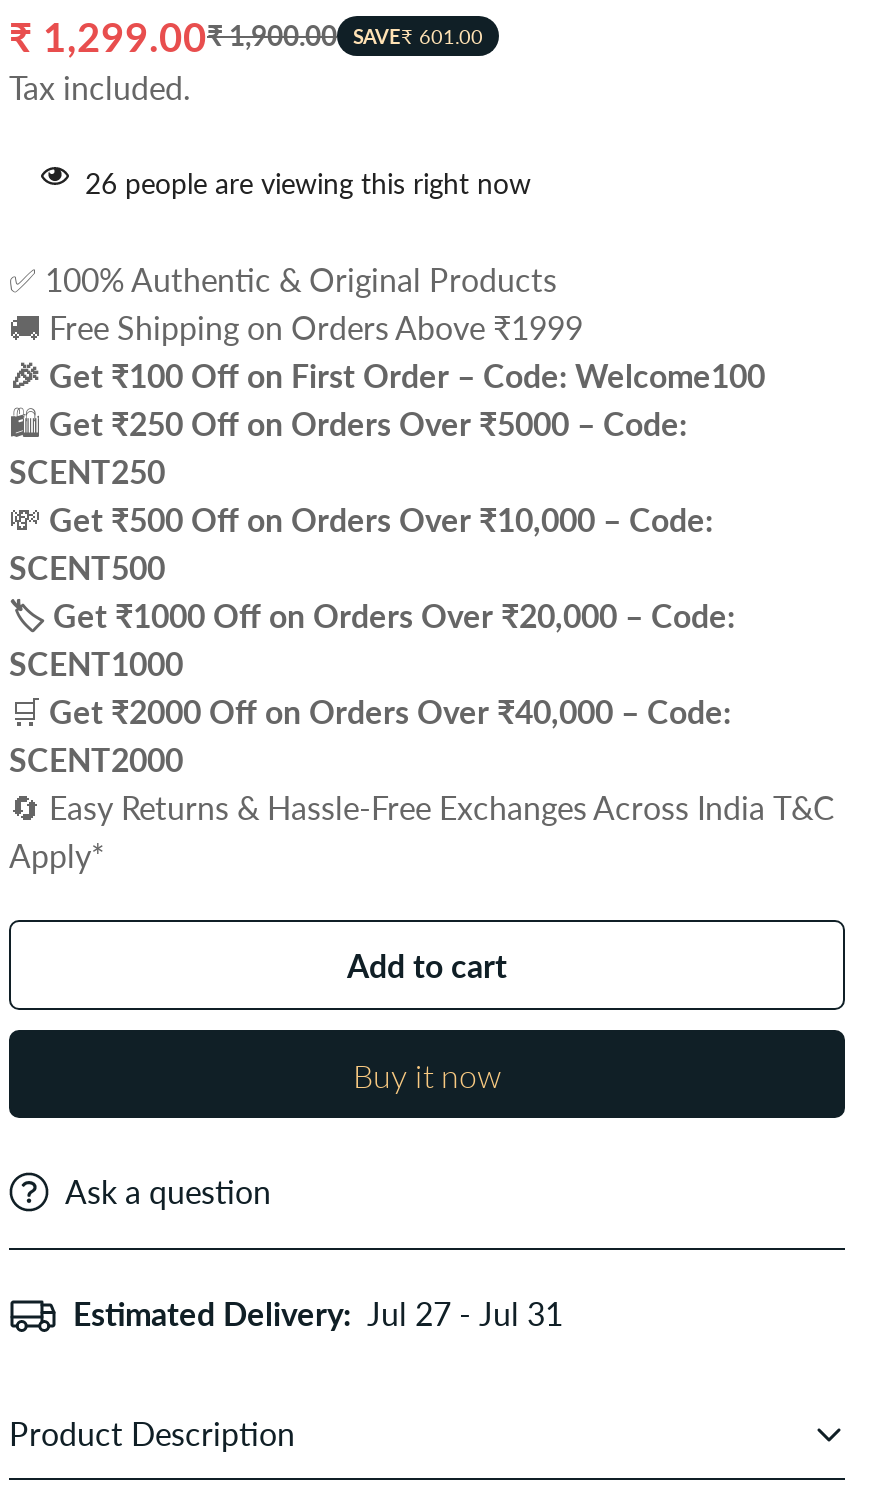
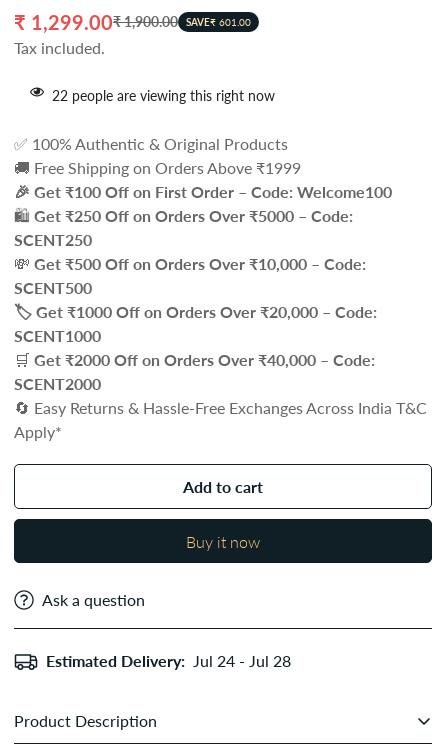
- 26 people are viewing this right now
+ 22 people are viewing this right now

- Estimated Delivery: Jul 27 - Jul 31
+ Estimated Delivery: Jul 24 - Jul 28
